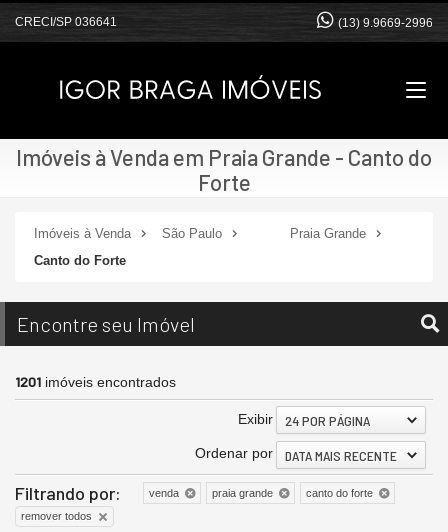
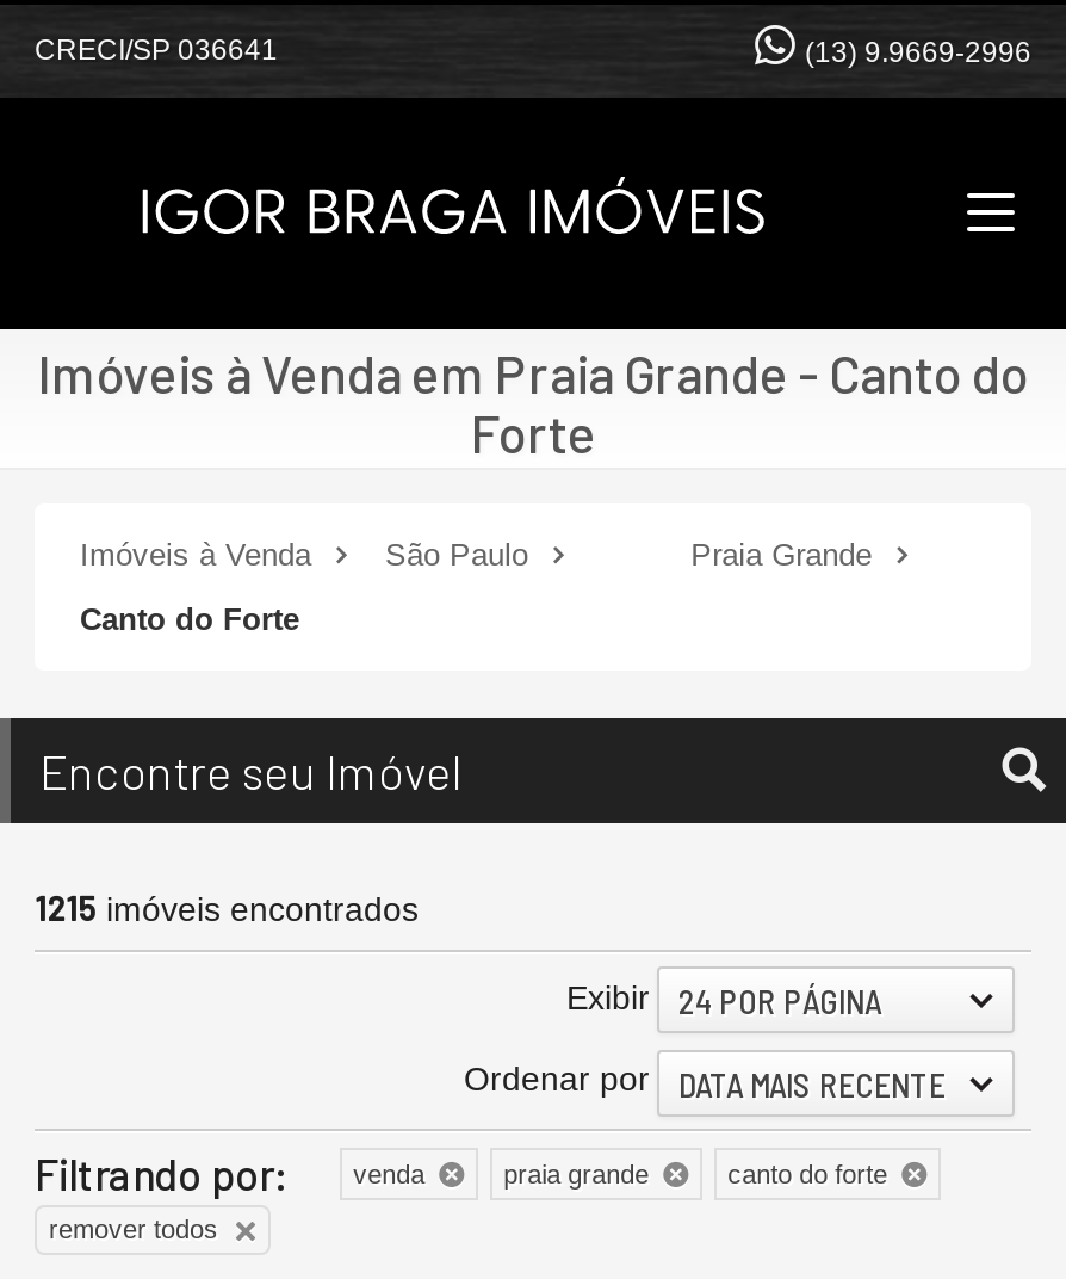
- 1201 imóveis encontrados
+ 1215 imóveis encontrados
